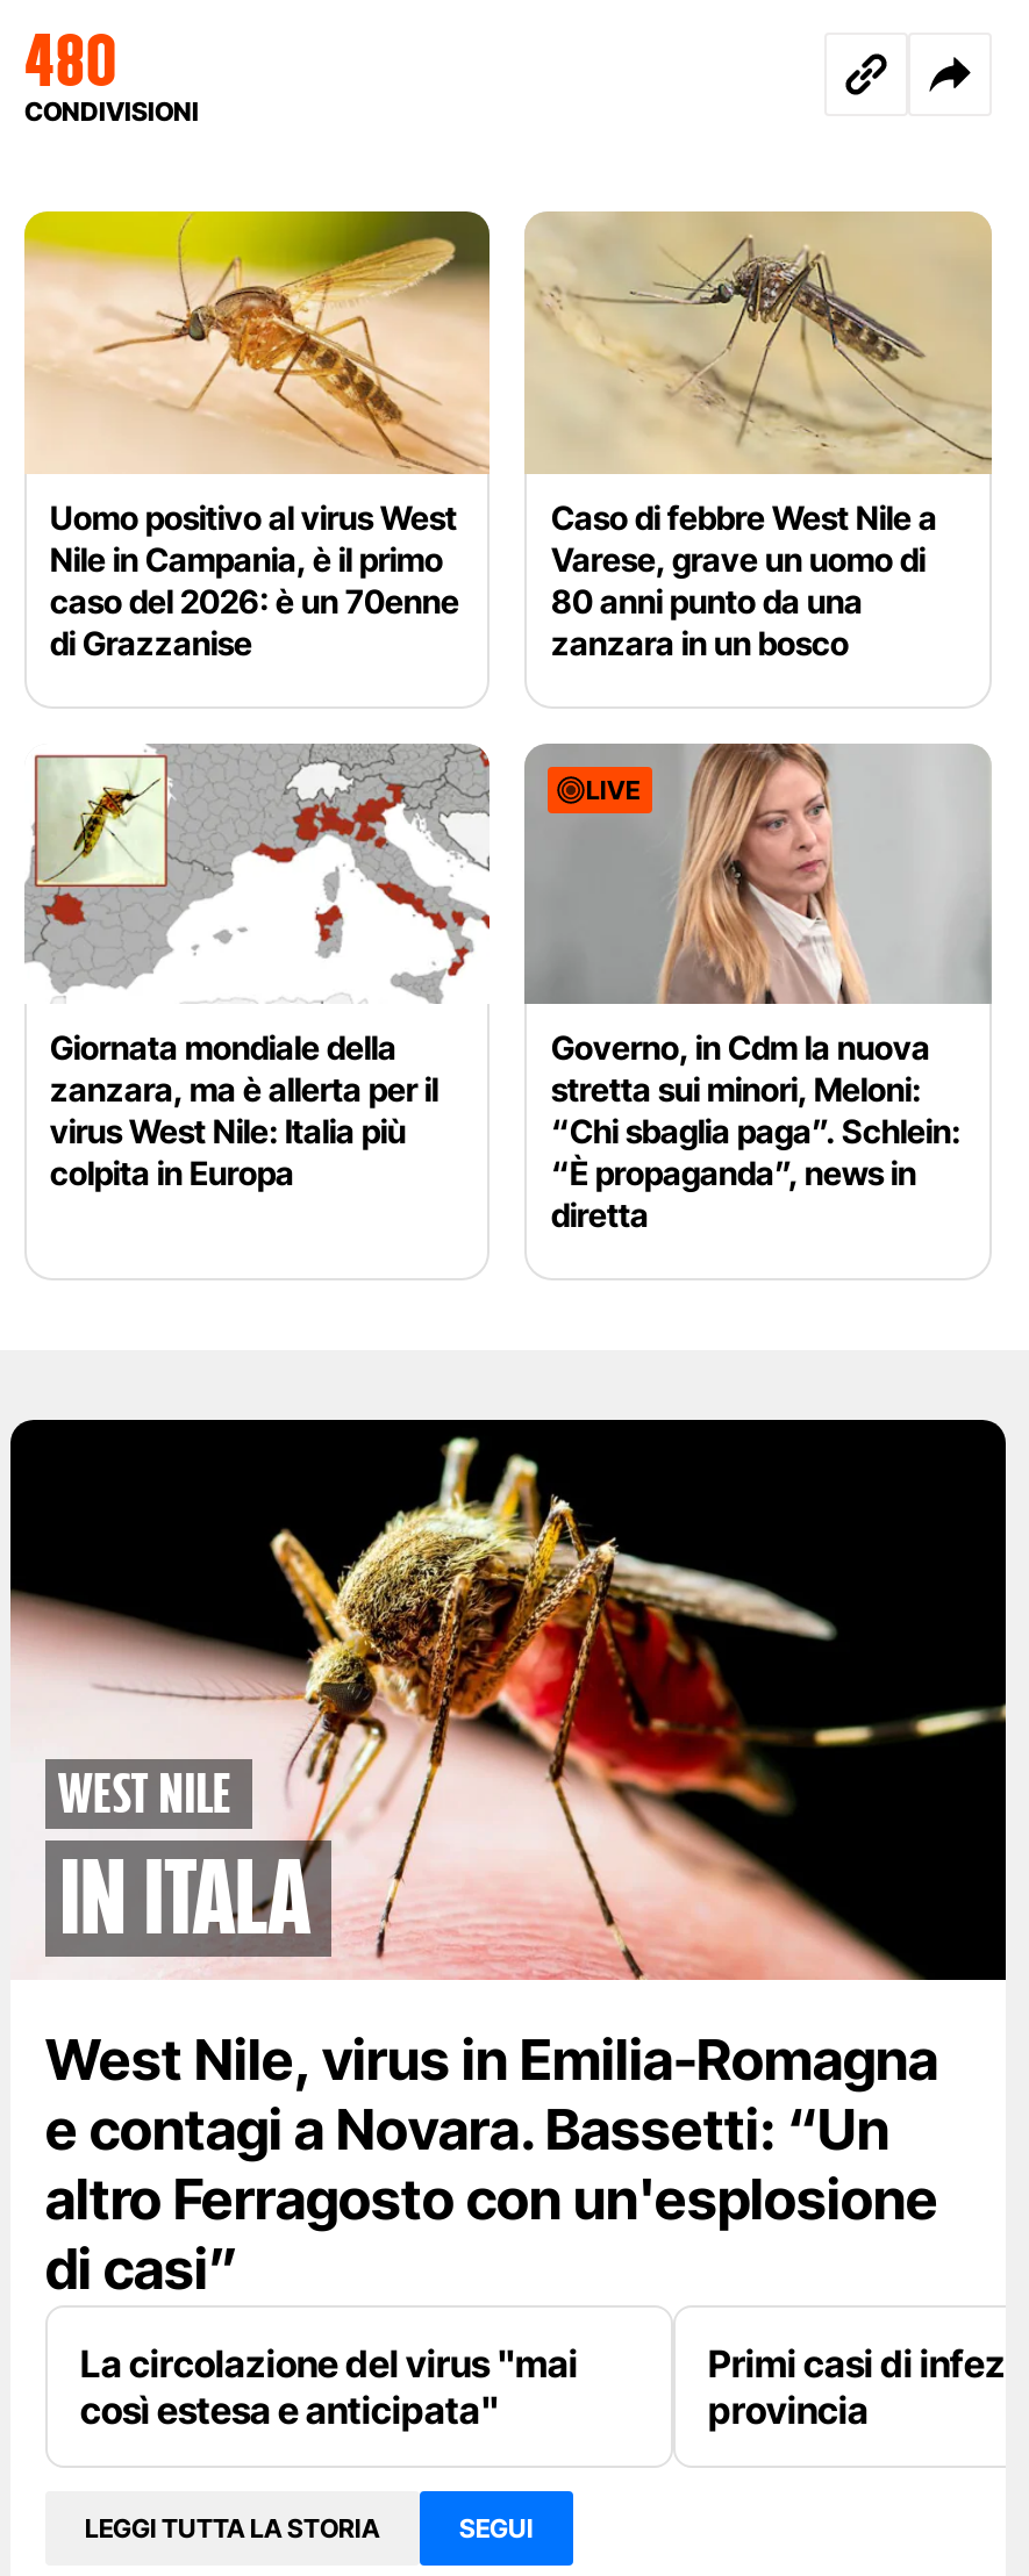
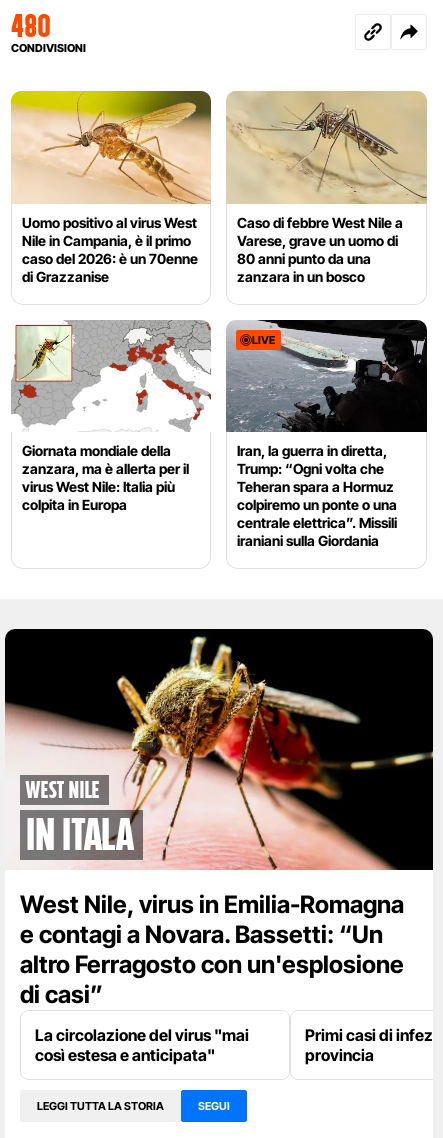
- [image]
- Governo, in Cdm la nuova
- stretta sui minori, Meloni:
- “Chi sbaglia paga”. Schlein:
- “È propaganda”, news in
- diretta
+ [image]
+ Iran, la guerra in diretta,
+ Trump: “Ogni volta che
+ Teheran spara a Hormuz
+ colpiremo un ponte o una
+ centrale elettrica”. Missili
+ iraniani sulla Giordania
